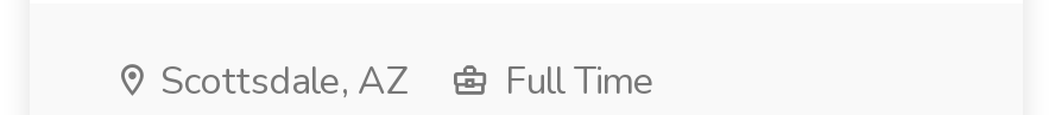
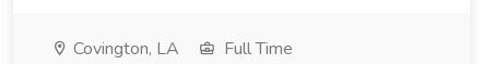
- Scottsdale, AZ
+ Covington, LA
